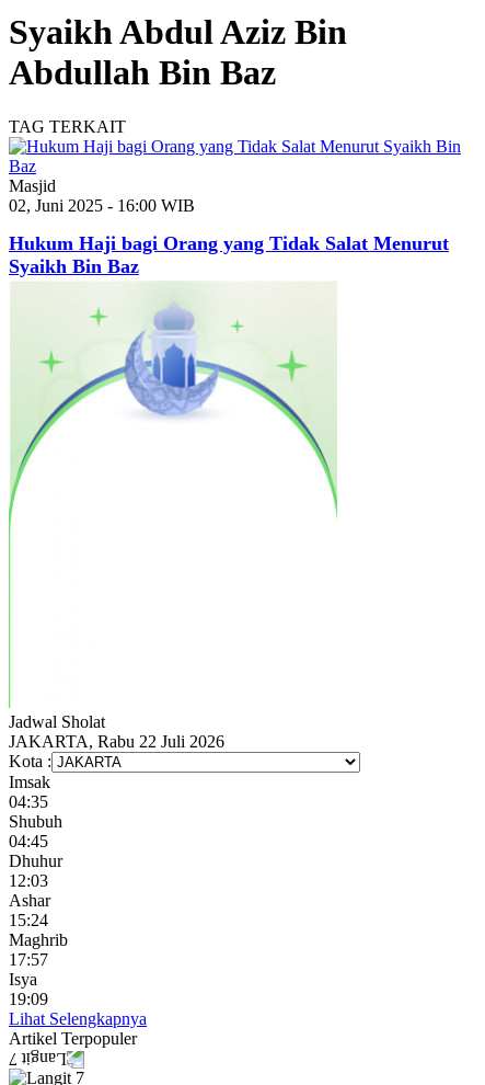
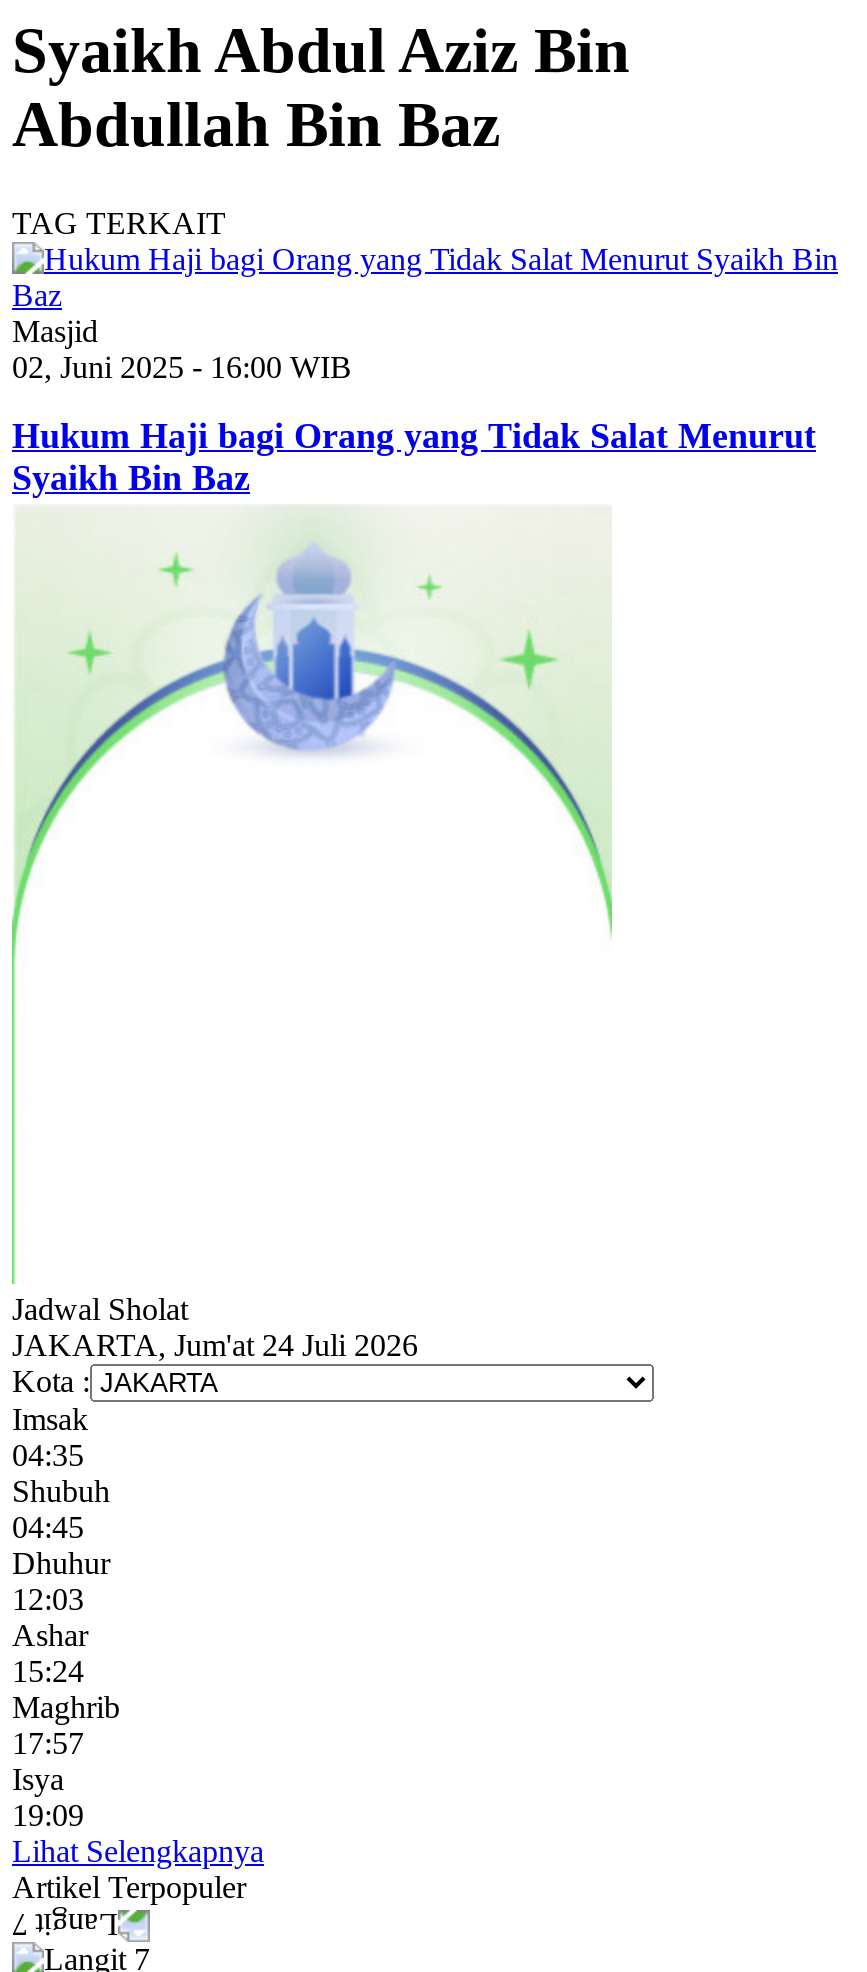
- JAKARTA, Rabu 22 Juli 2026
+ JAKARTA, Jum'at 24 Juli 2026
